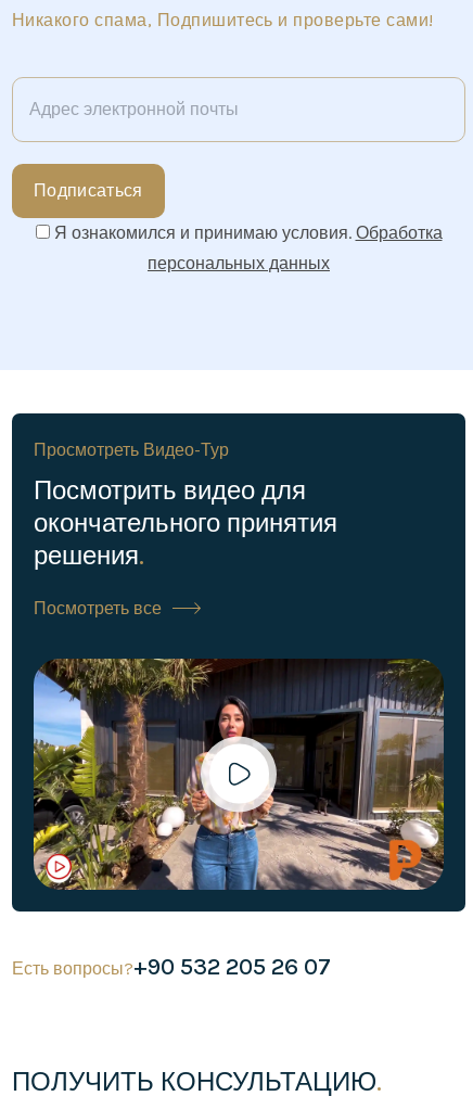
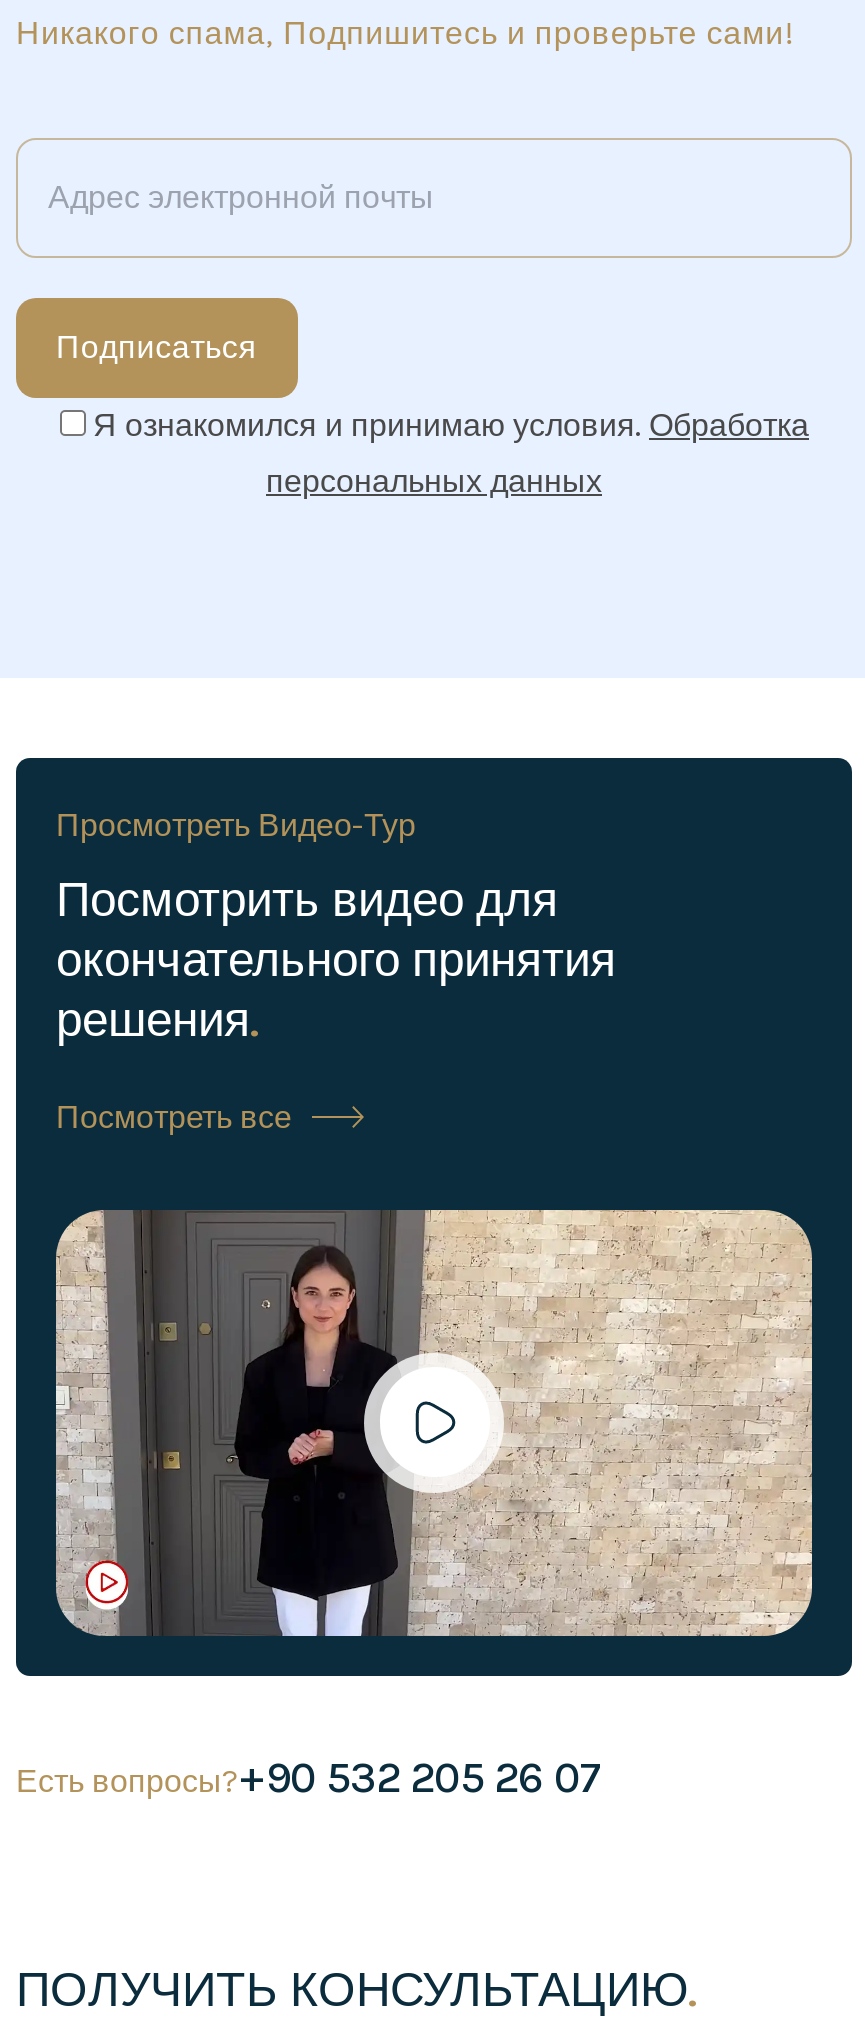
- [image]
+ [image]
